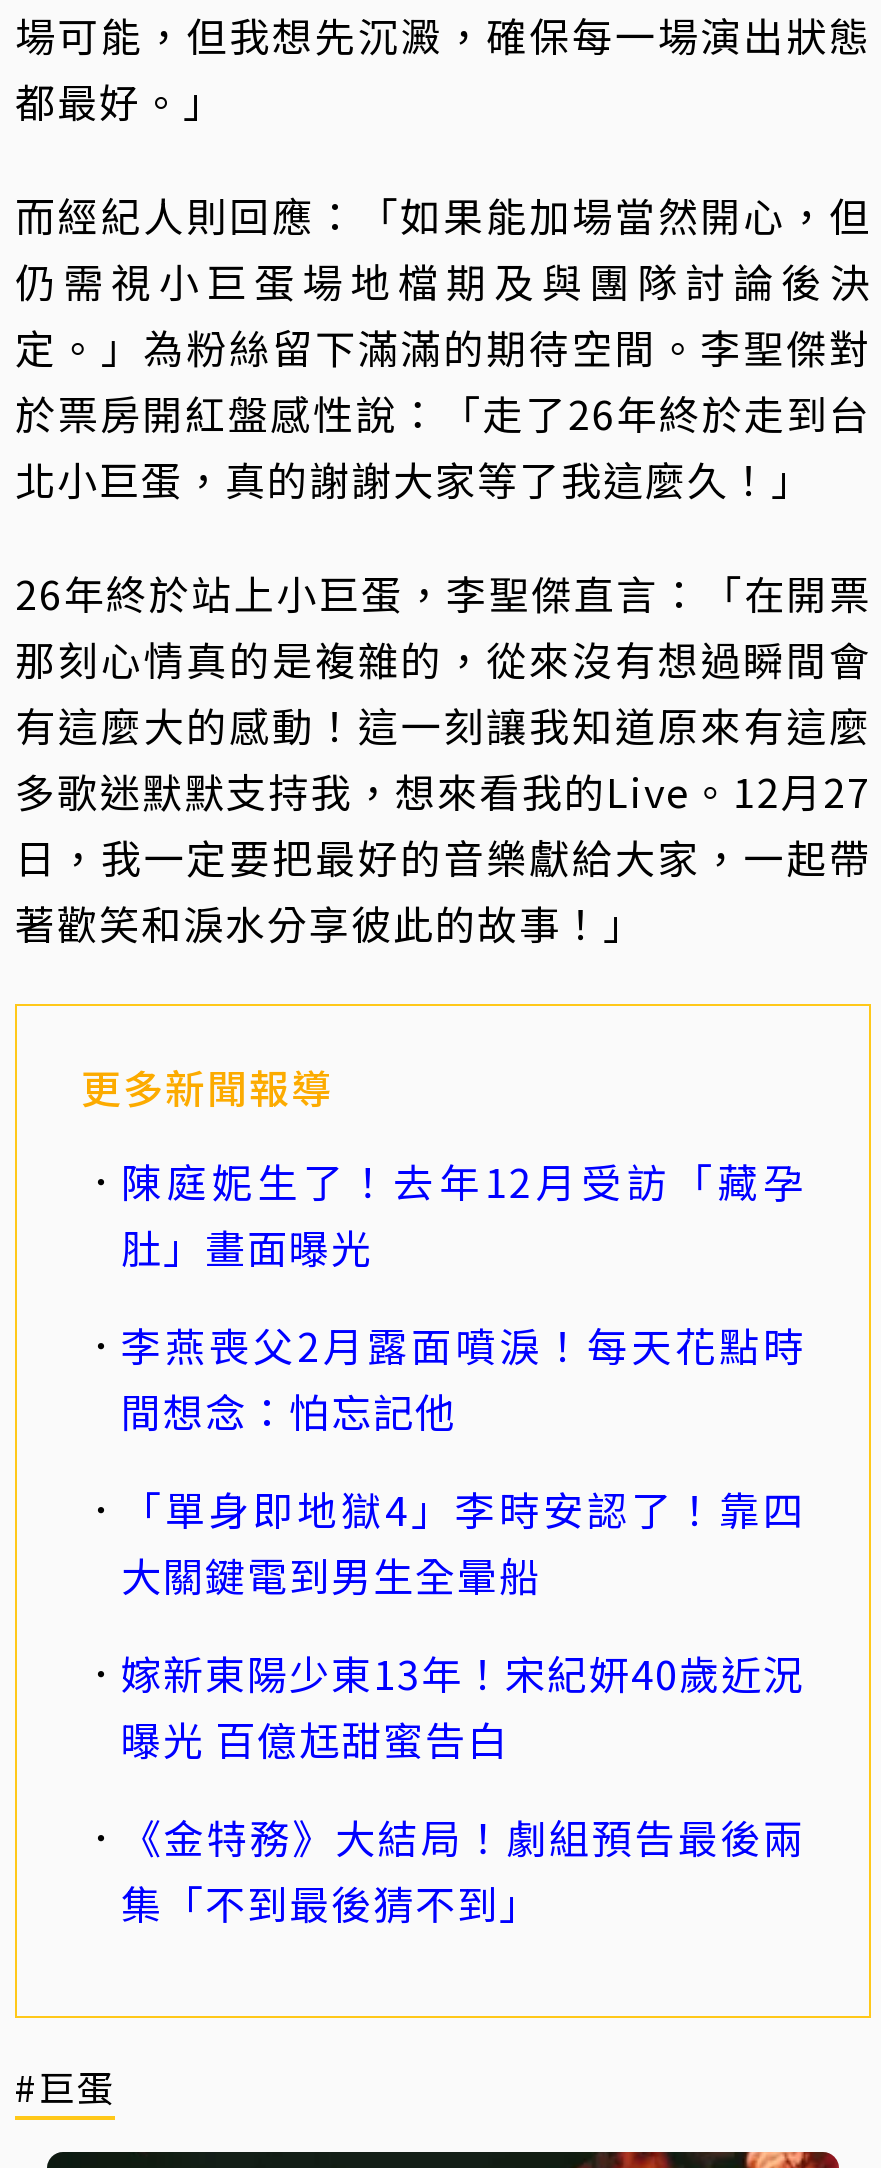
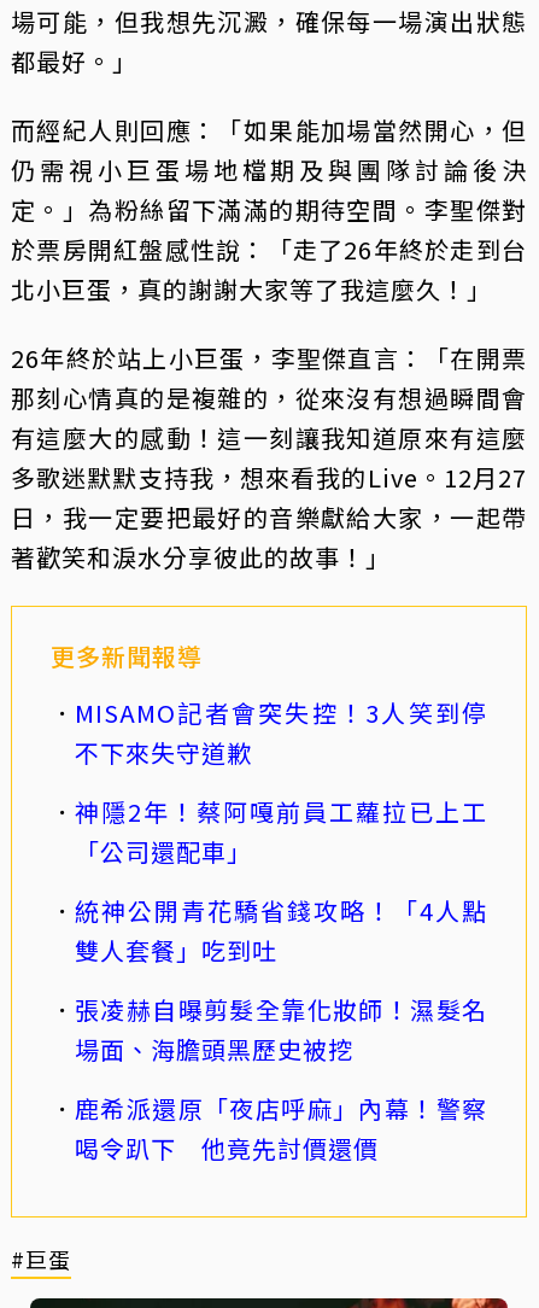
- 陳庭妮生了！去年12月受訪「藏孕
- 肚」畫面曝光
+ MISAMO記者會突失控！3人笑到停
+ 不下來失守道歉

- 李燕喪父2月露面噴淚！每天花點時
- 間想念：怕忘記他
+ 神隱2年！蔡阿嘎前員工蘿拉已上工
+ 「公司還配車」

- 「單身即地獄4」李時安認了！靠四
- 大關鍵電到男生全暈船
+ 統神公開青花驕省錢攻略！「4人點
+ 雙人套餐」吃到吐

- 嫁新東陽少東13年！宋紀妍40歲近況
- 曝光 百億尪甜蜜告白
+ 張凌赫自曝剪髮全靠化妝師！濕髮名
+ 場面、海膽頭黑歷史被挖

- 《金特務》大結局！劇組預告最後兩
- 集「不到最後猜不到」
+ 鹿希派還原「夜店呼麻」內幕！警察
+ 喝令趴下 他竟先討價還價
